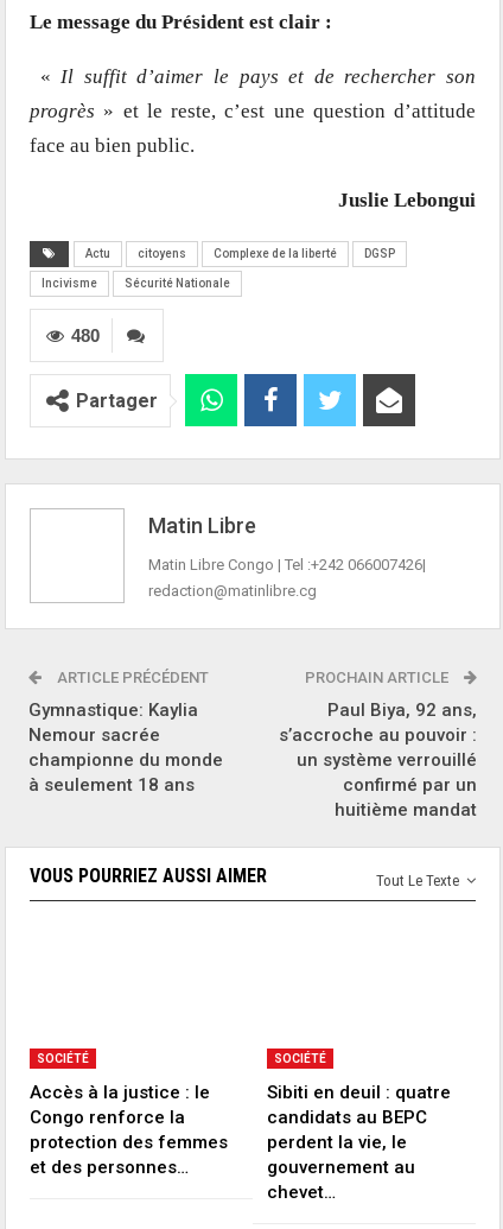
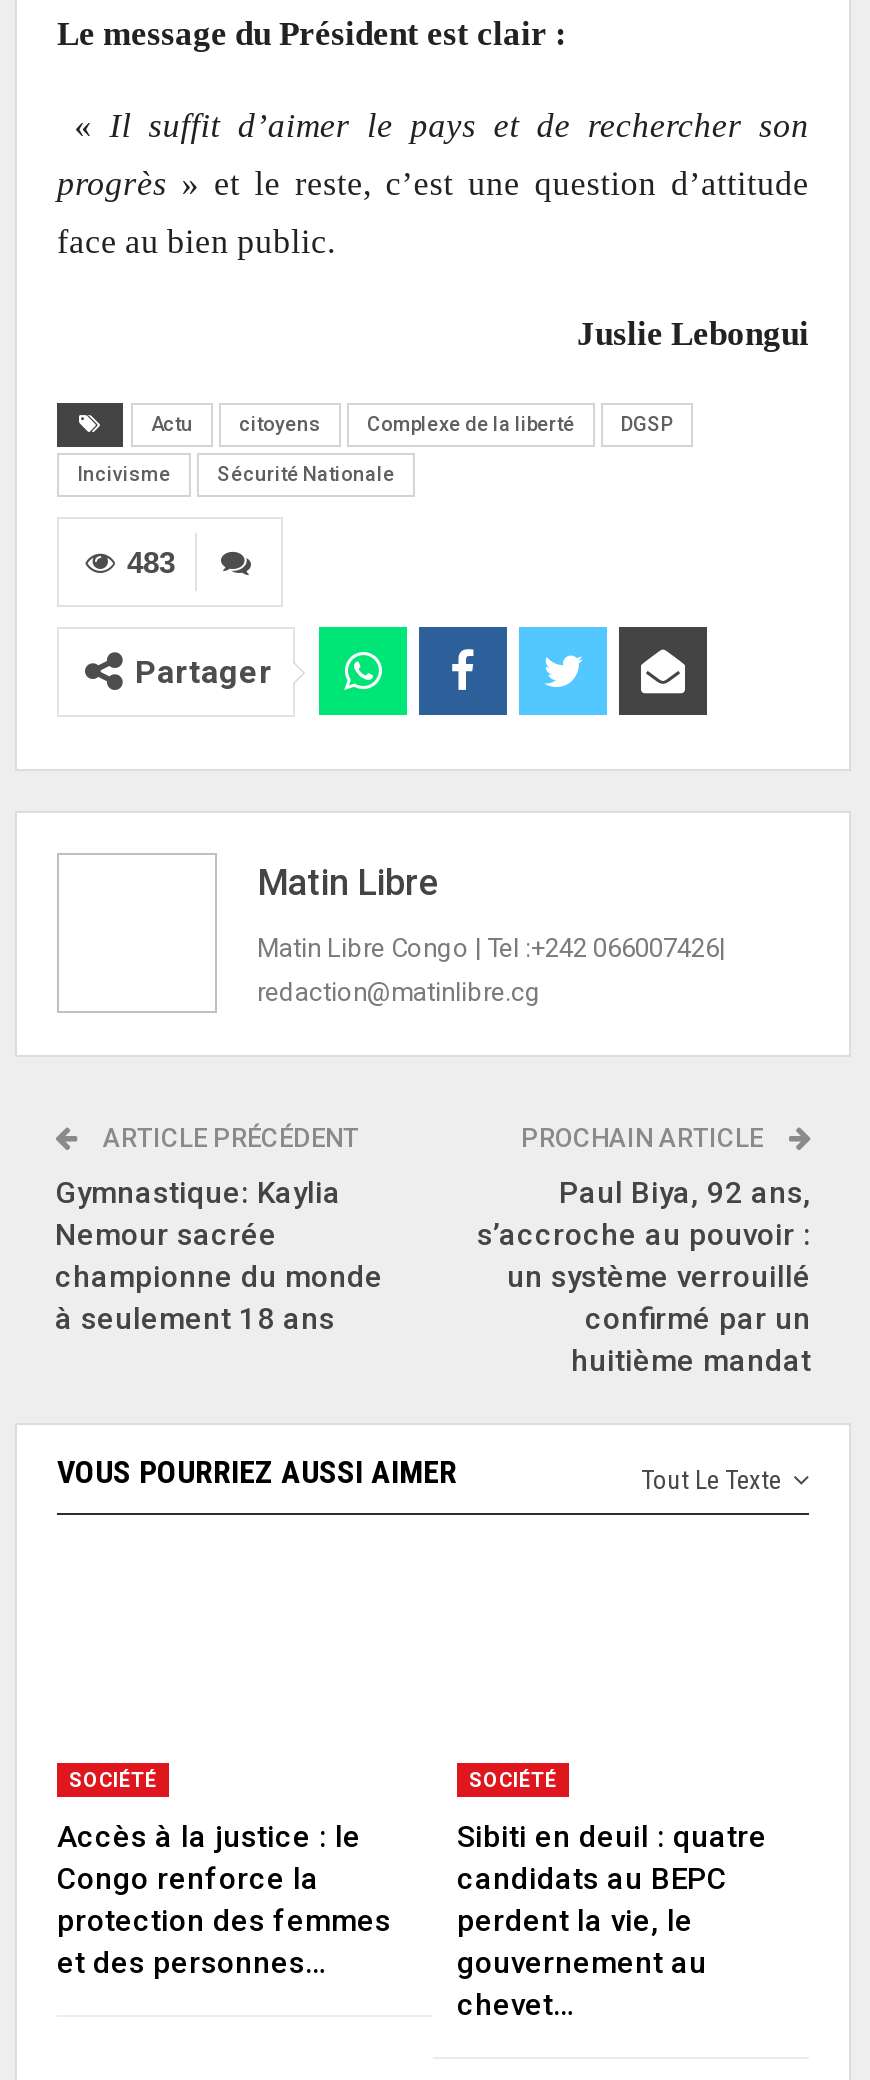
- 480
+ 483
